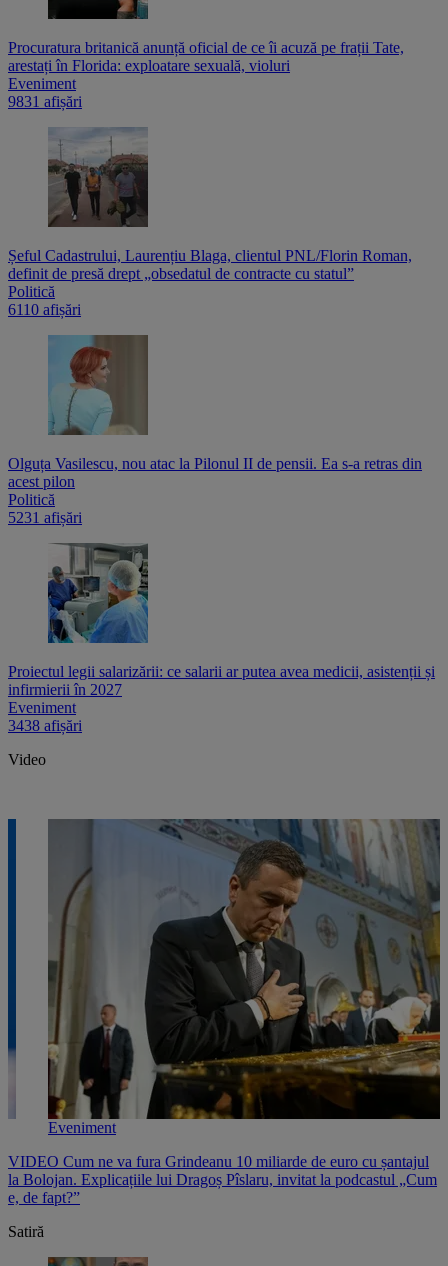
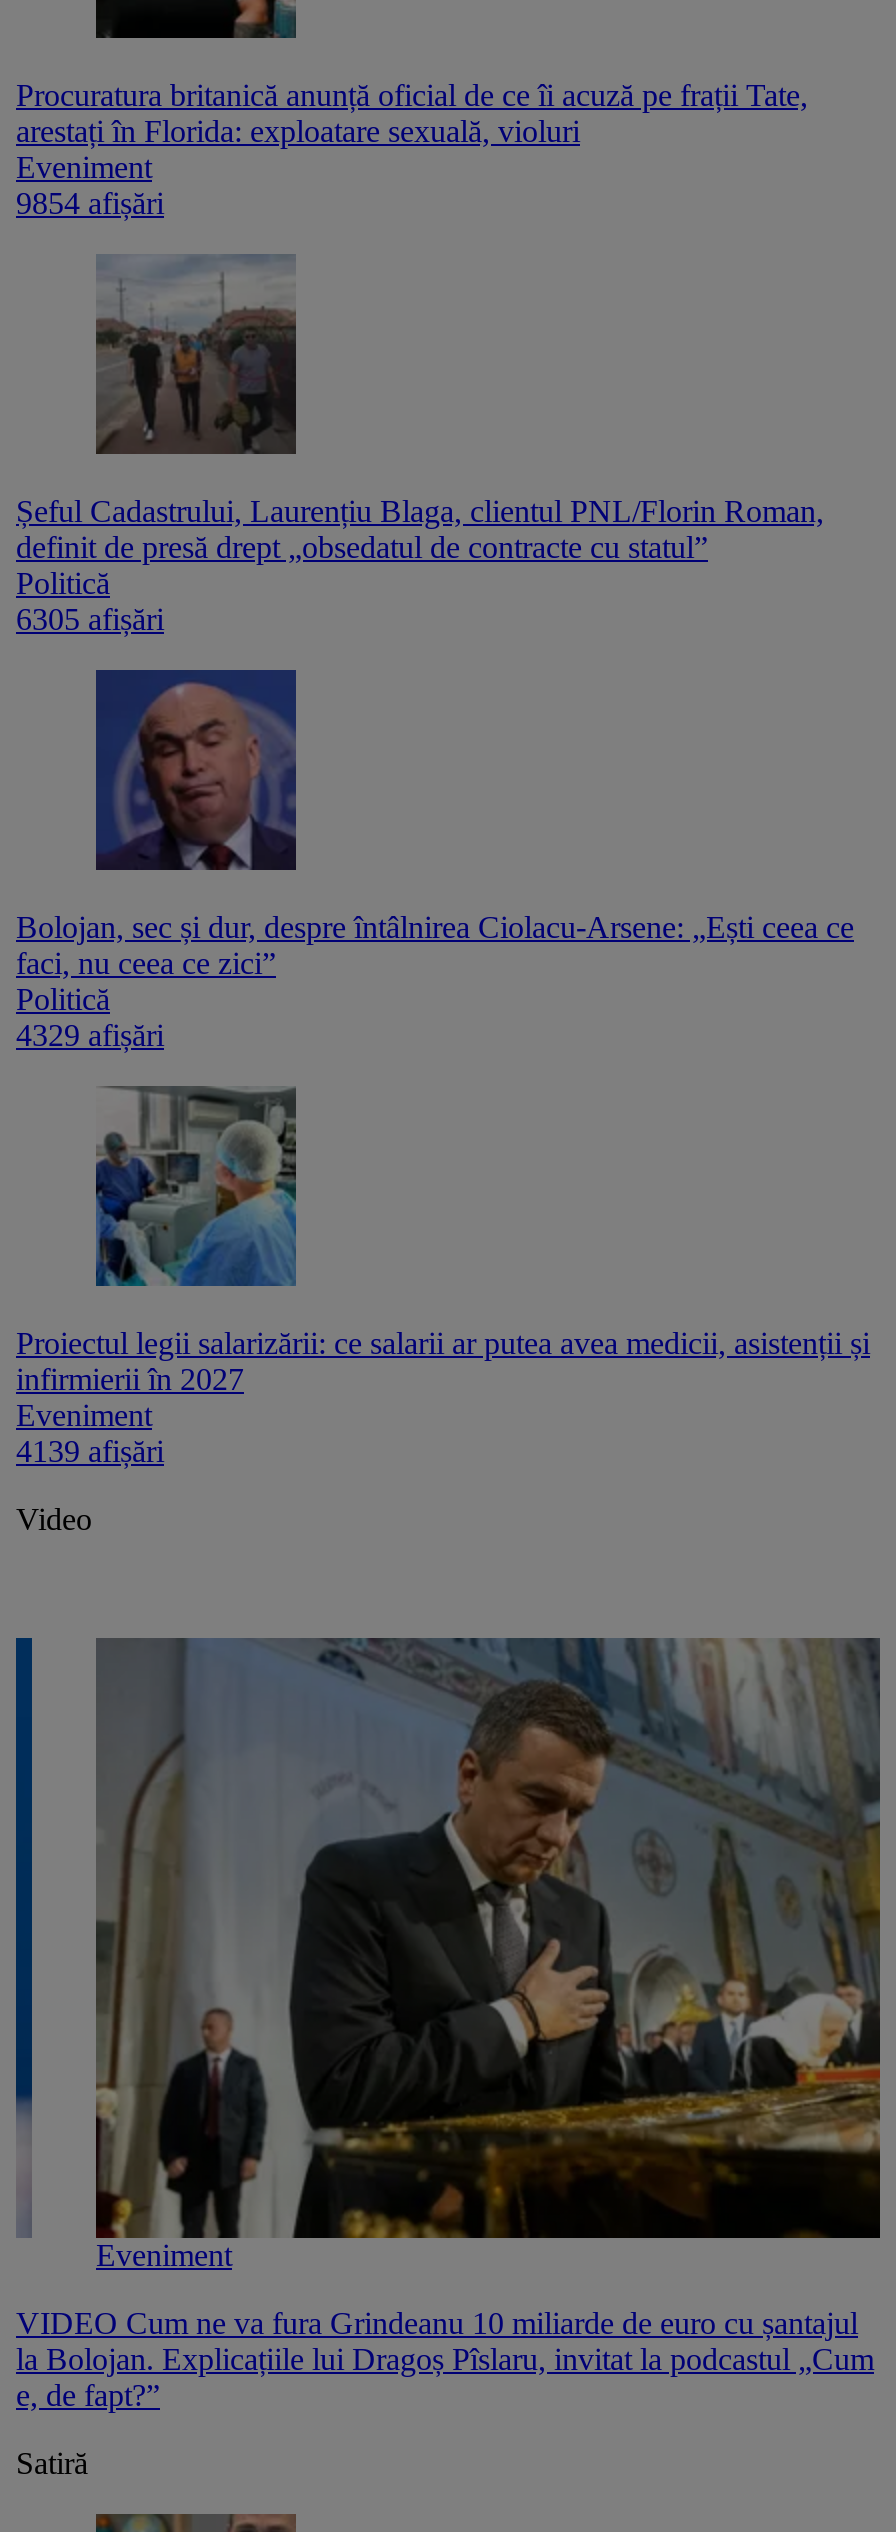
- 9831 afișări
+ 9854 afișări

- 6110 afișări
+ 6305 afișări

- [image]
- Olguța Vasilescu, nou atac la Pilonul II de pensii. Ea s-a retras din
- acest pilon
+ [image]
+ Bolojan, sec și dur, despre întâlnirea Ciolacu-Arsene: „Ești ceea ce
+ faci, nu ceea ce zici”

- 5231 afișări
+ 4329 afișări

- 3438 afișări
+ 4139 afișări
